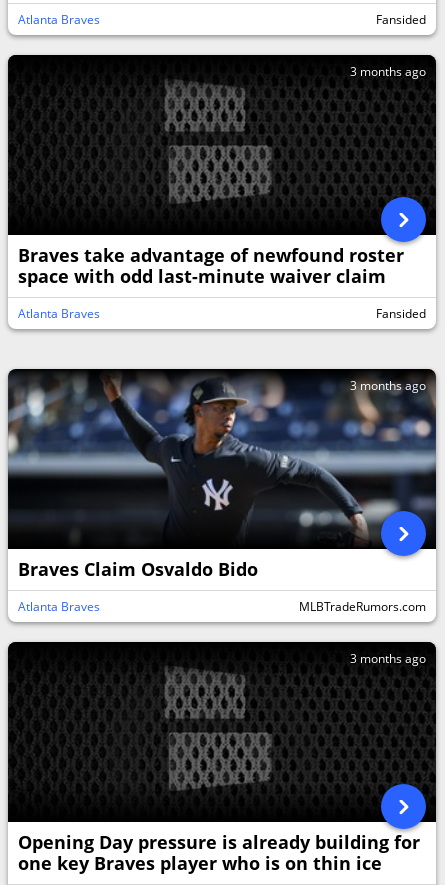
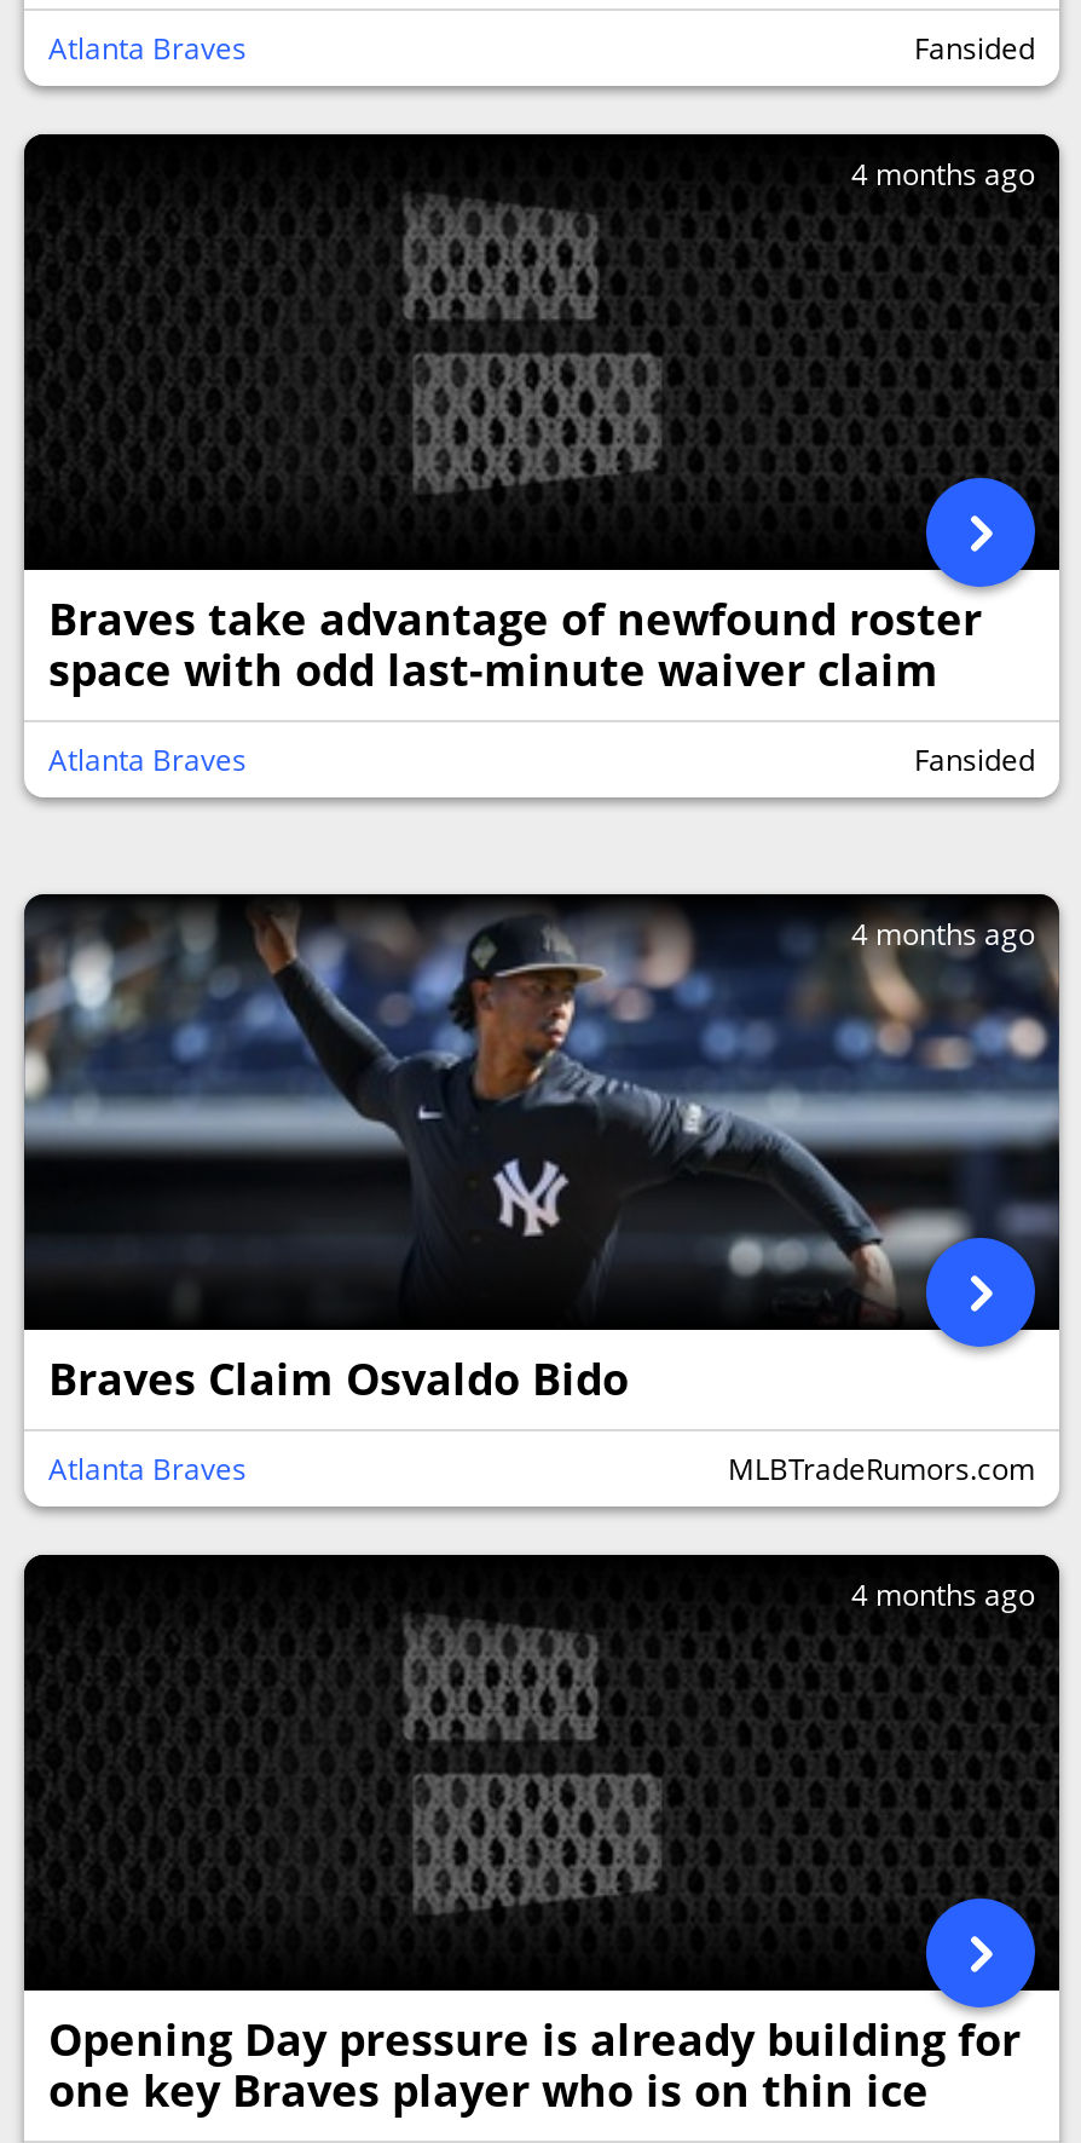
- 3 months ago
+ 4 months ago

- 3 months ago
+ 4 months ago

- 3 months ago
+ 4 months ago
